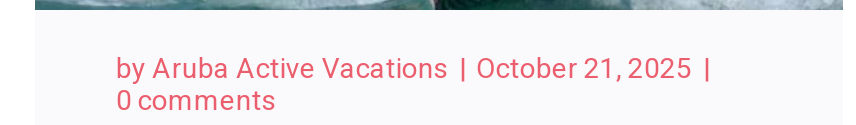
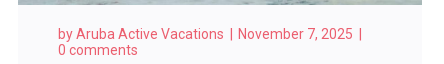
- by Aruba Active Vacations October 21, 2025
+ by Aruba Active Vacations November 7, 2025
